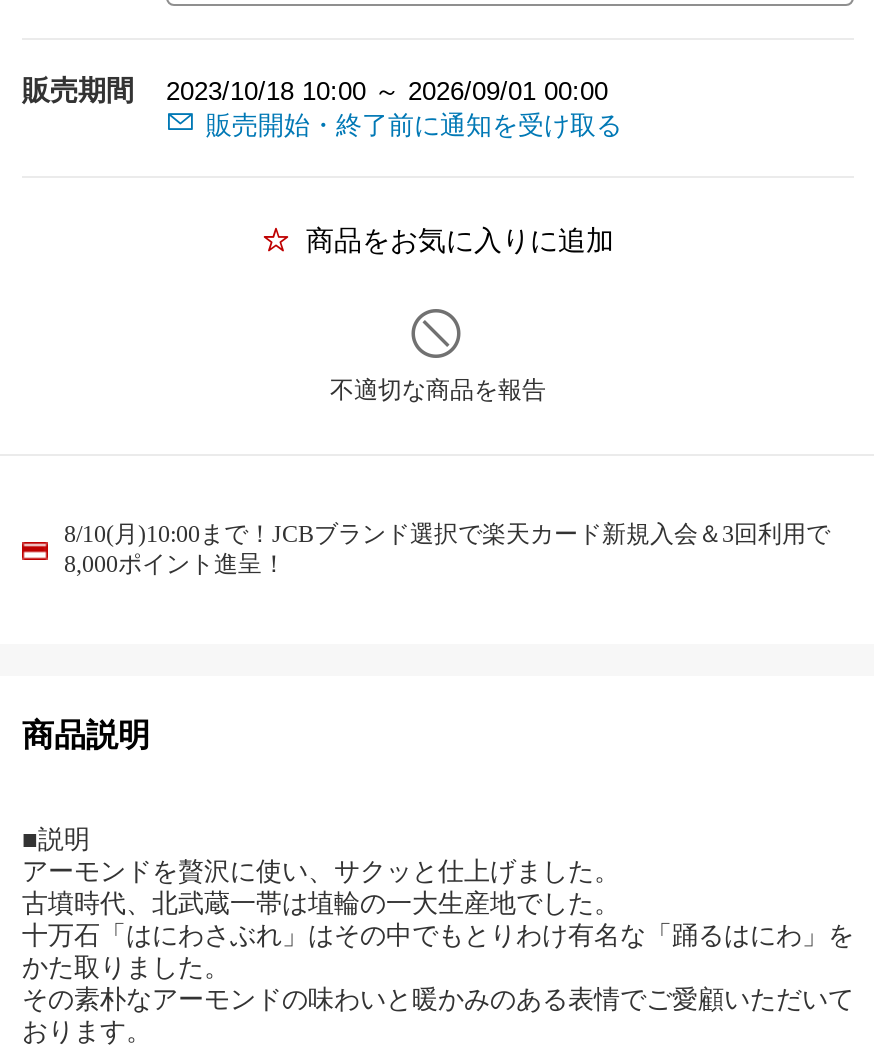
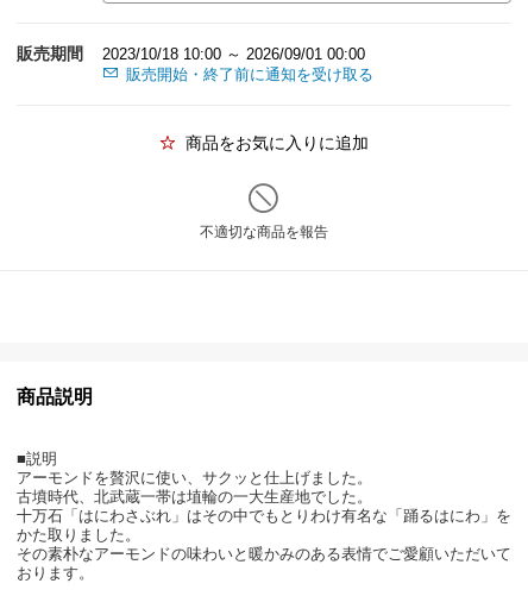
- 8/10(月)10:00まで！JCBブランド選択で楽天カード新規入会＆3回利用で
- 8,000ポイント進呈！
